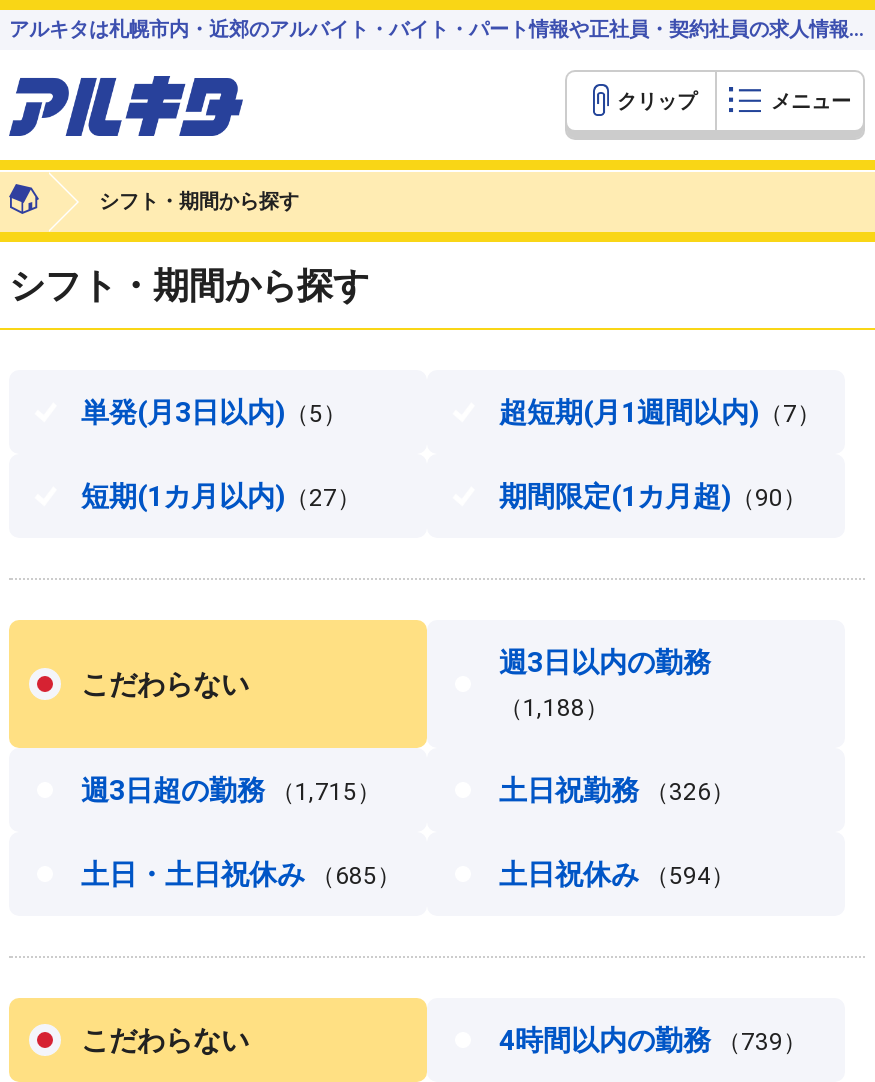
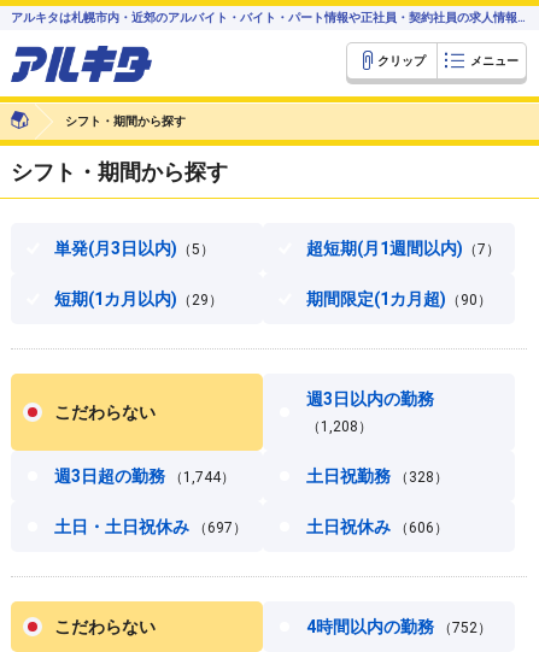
- 短期(1カ月以内)（27）
+ 短期(1カ月以内)（29）

- （1,188）
+ （1,208）

- 週3日超の勤務（1,715）
+ 週3日超の勤務（1,744）

- 土日祝勤務（326）
+ 土日祝勤務（328）

- 土日・土日祝休み（685）
+ 土日・土日祝休み（697）

- 土日祝休み（594）
+ 土日祝休み（606）

- 4時間以内の勤務（739）
+ 4時間以内の勤務（752）
